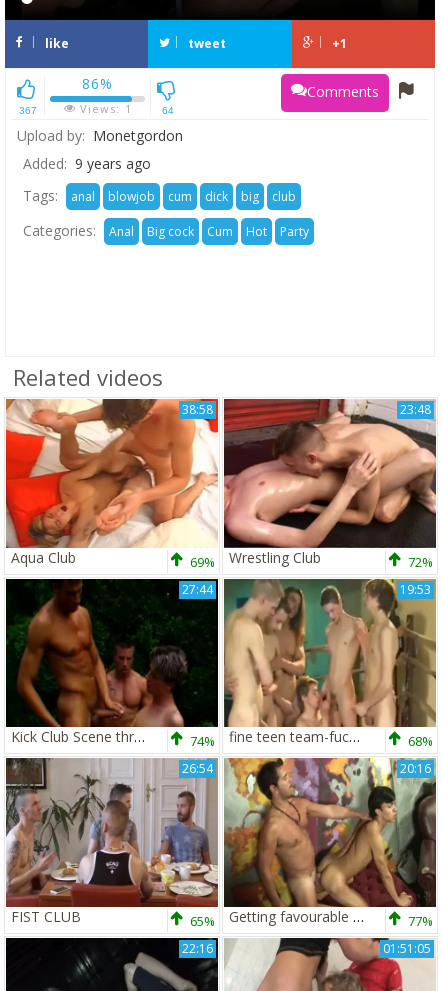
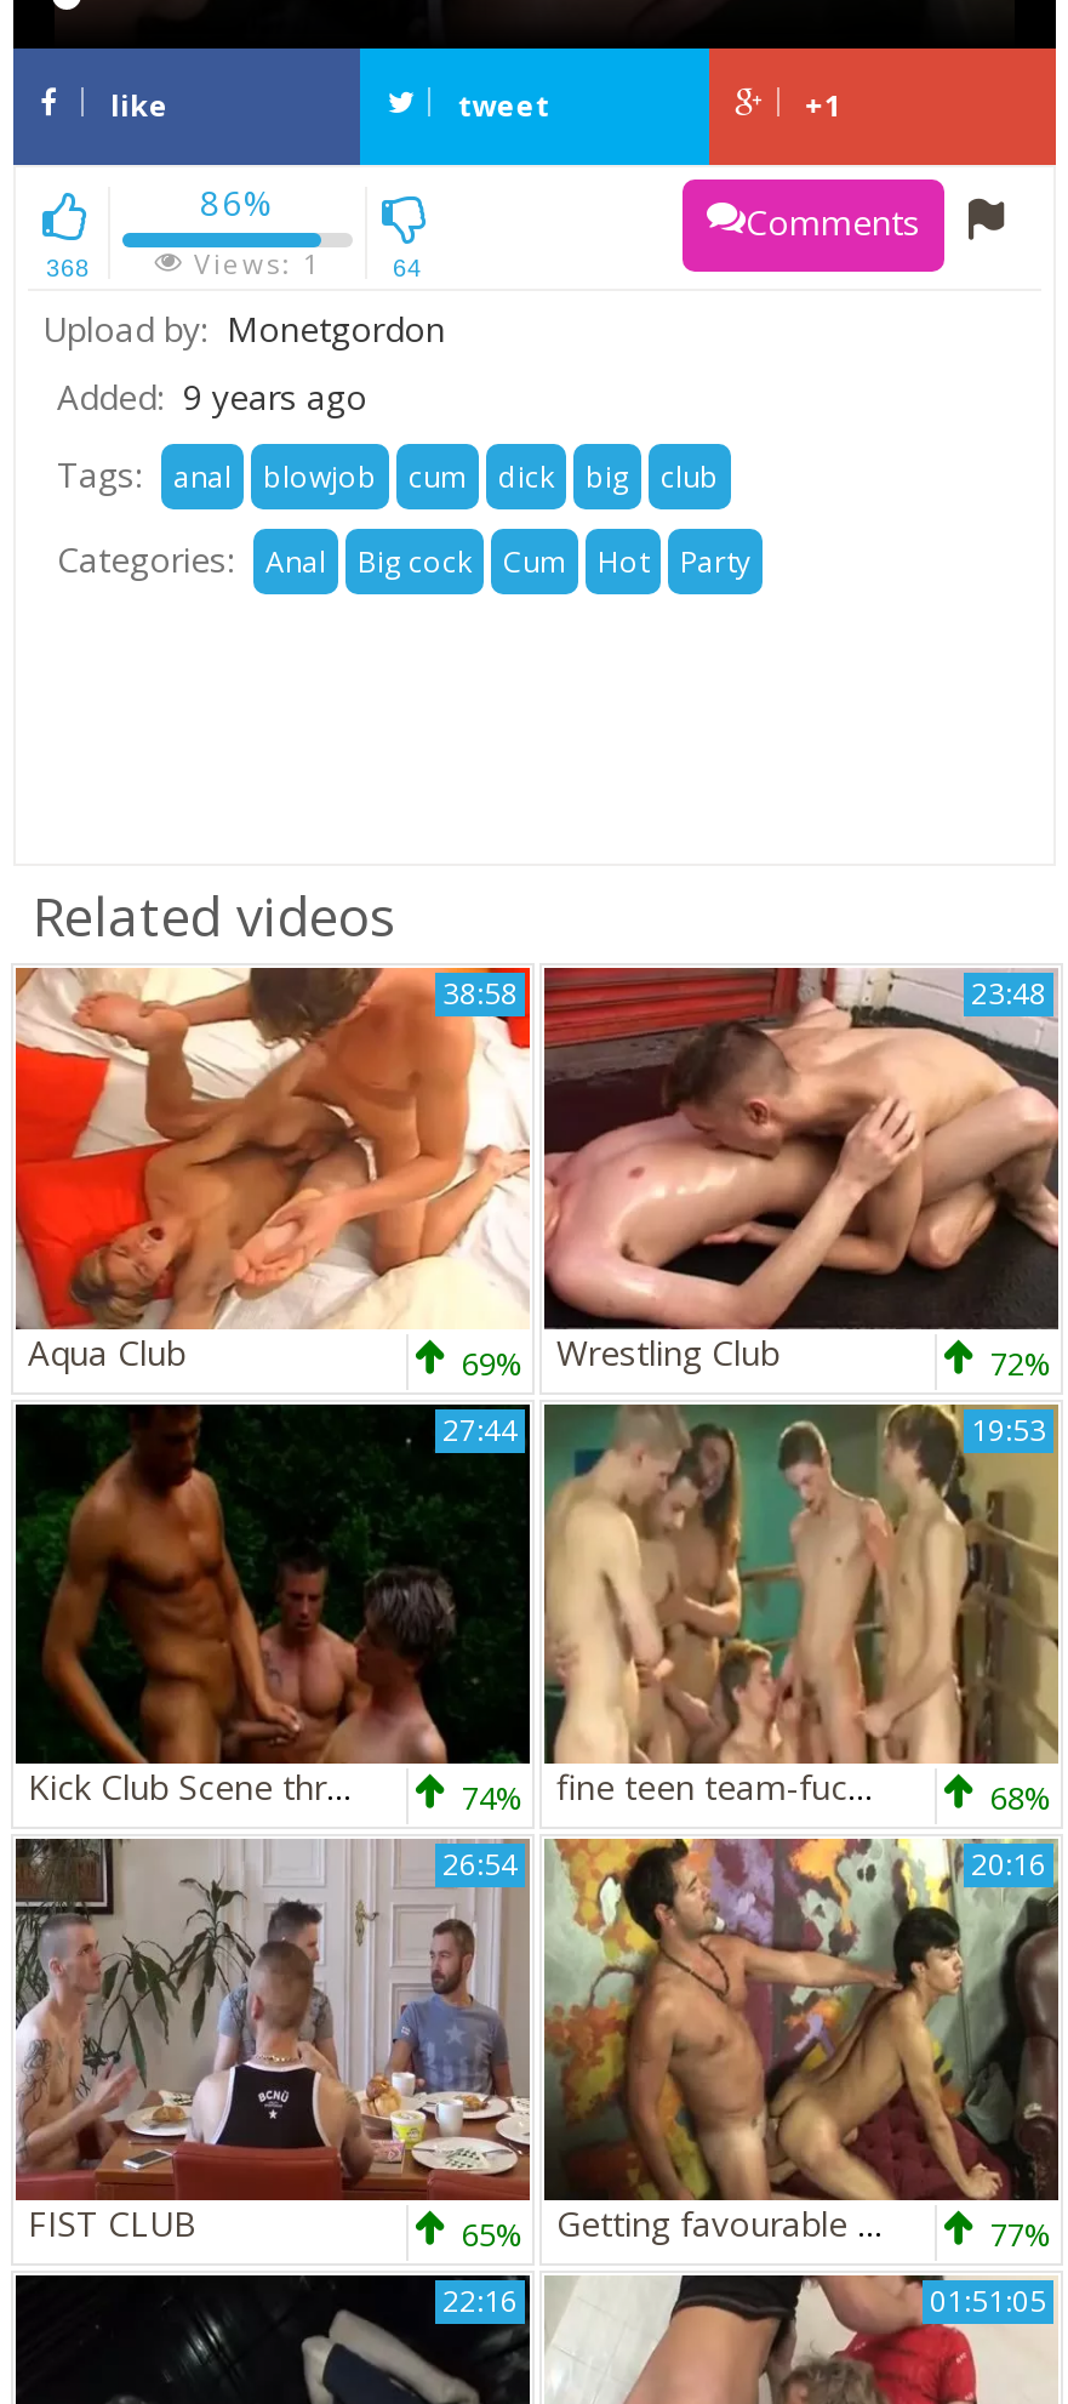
- 367
+ 368
